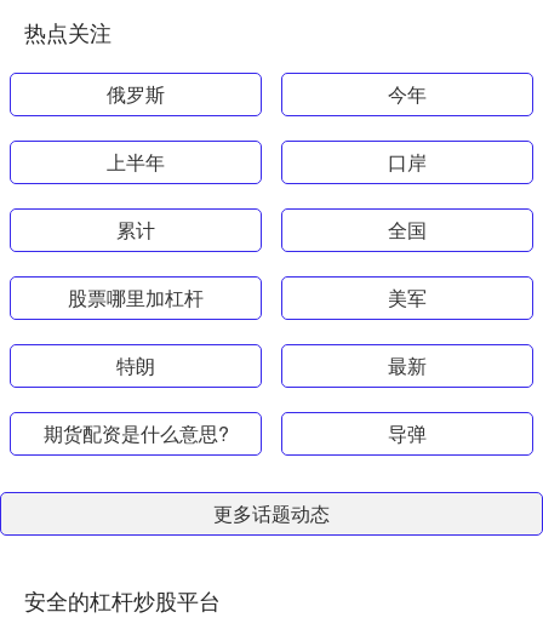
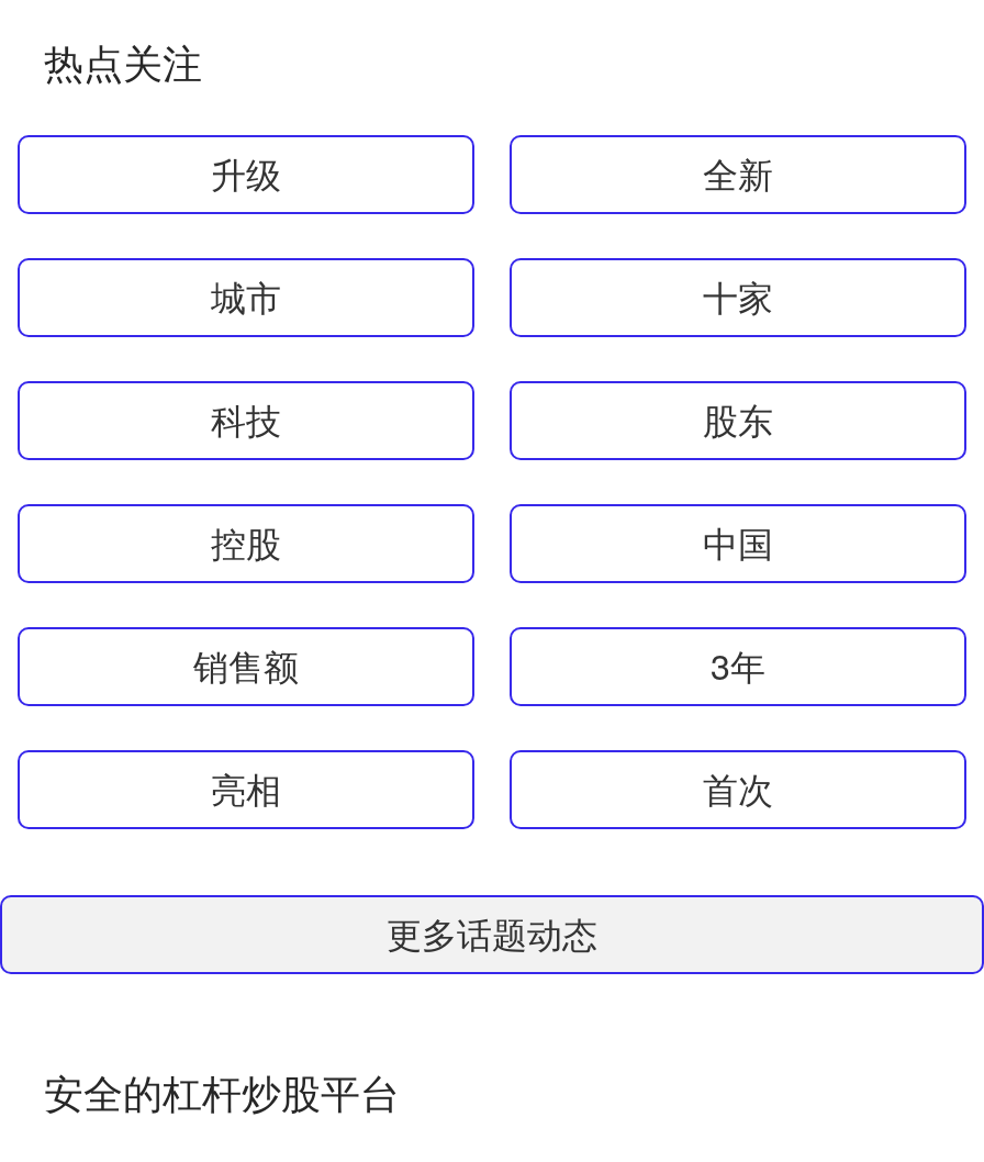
- 俄罗斯
- 今年
+ 升级
+ 全新

- 上半年
- 口岸
+ 城市
+ 十家

- 累计
- 全国
+ 科技
+ 股东

- 股票哪里加杠杆
- 美军
+ 控股
+ 中国

- 特朗
- 最新
+ 销售额
+ 3年

- 期货配资是什么意思?
- 导弹
+ 亮相
+ 首次
